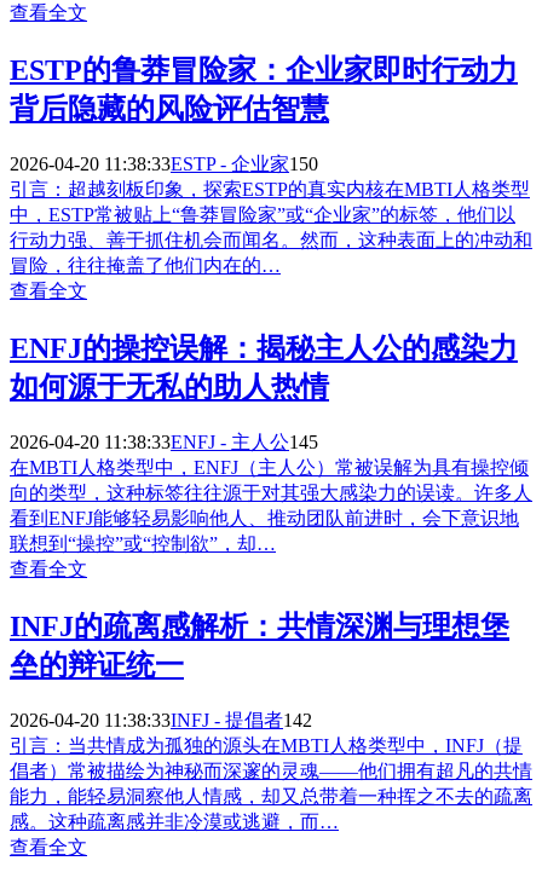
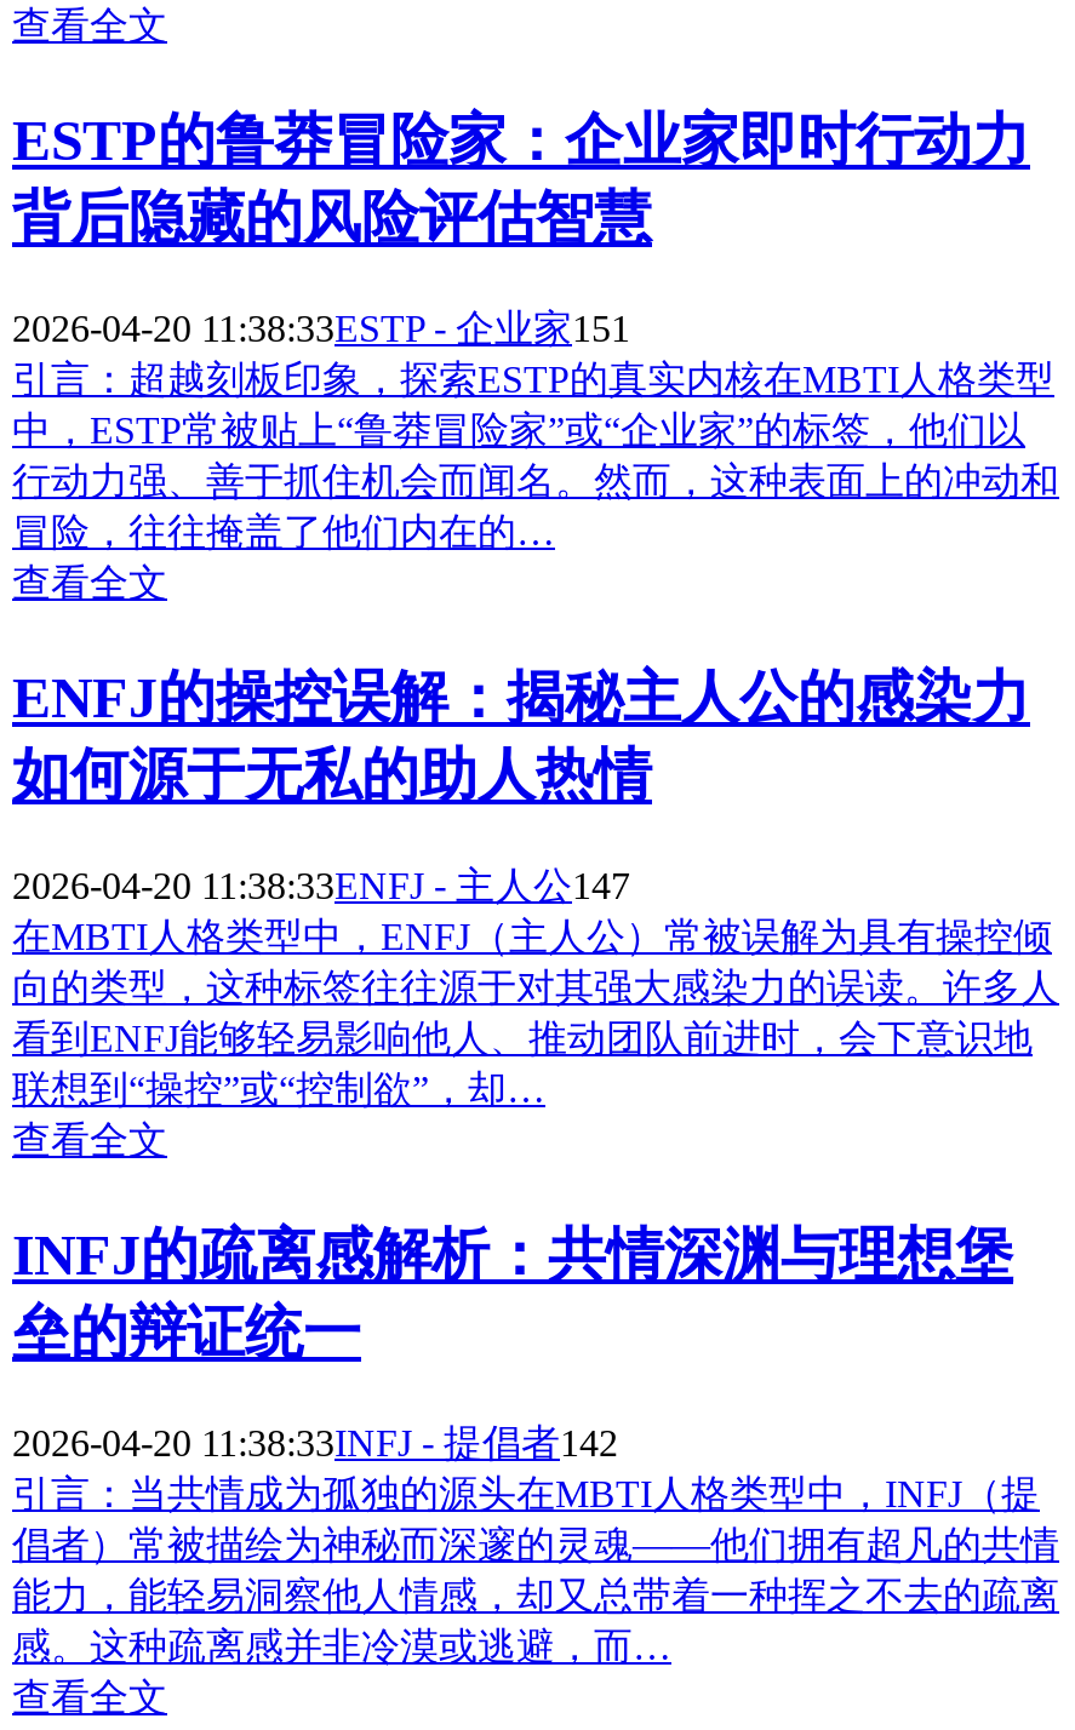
- 2026-04-20 11:38:33ESTP - 企业家150
+ 2026-04-20 11:38:33ESTP - 企业家151

- 2026-04-20 11:38:33ENFJ - 主人公145
+ 2026-04-20 11:38:33ENFJ - 主人公147
